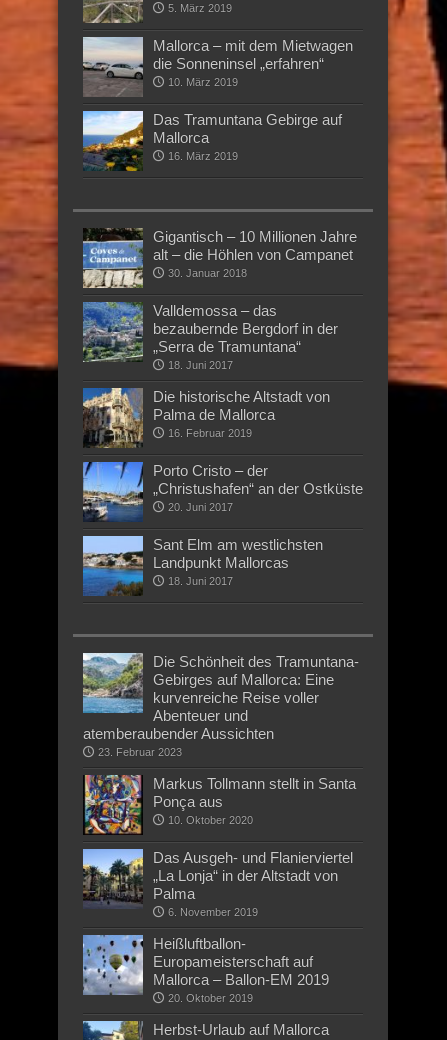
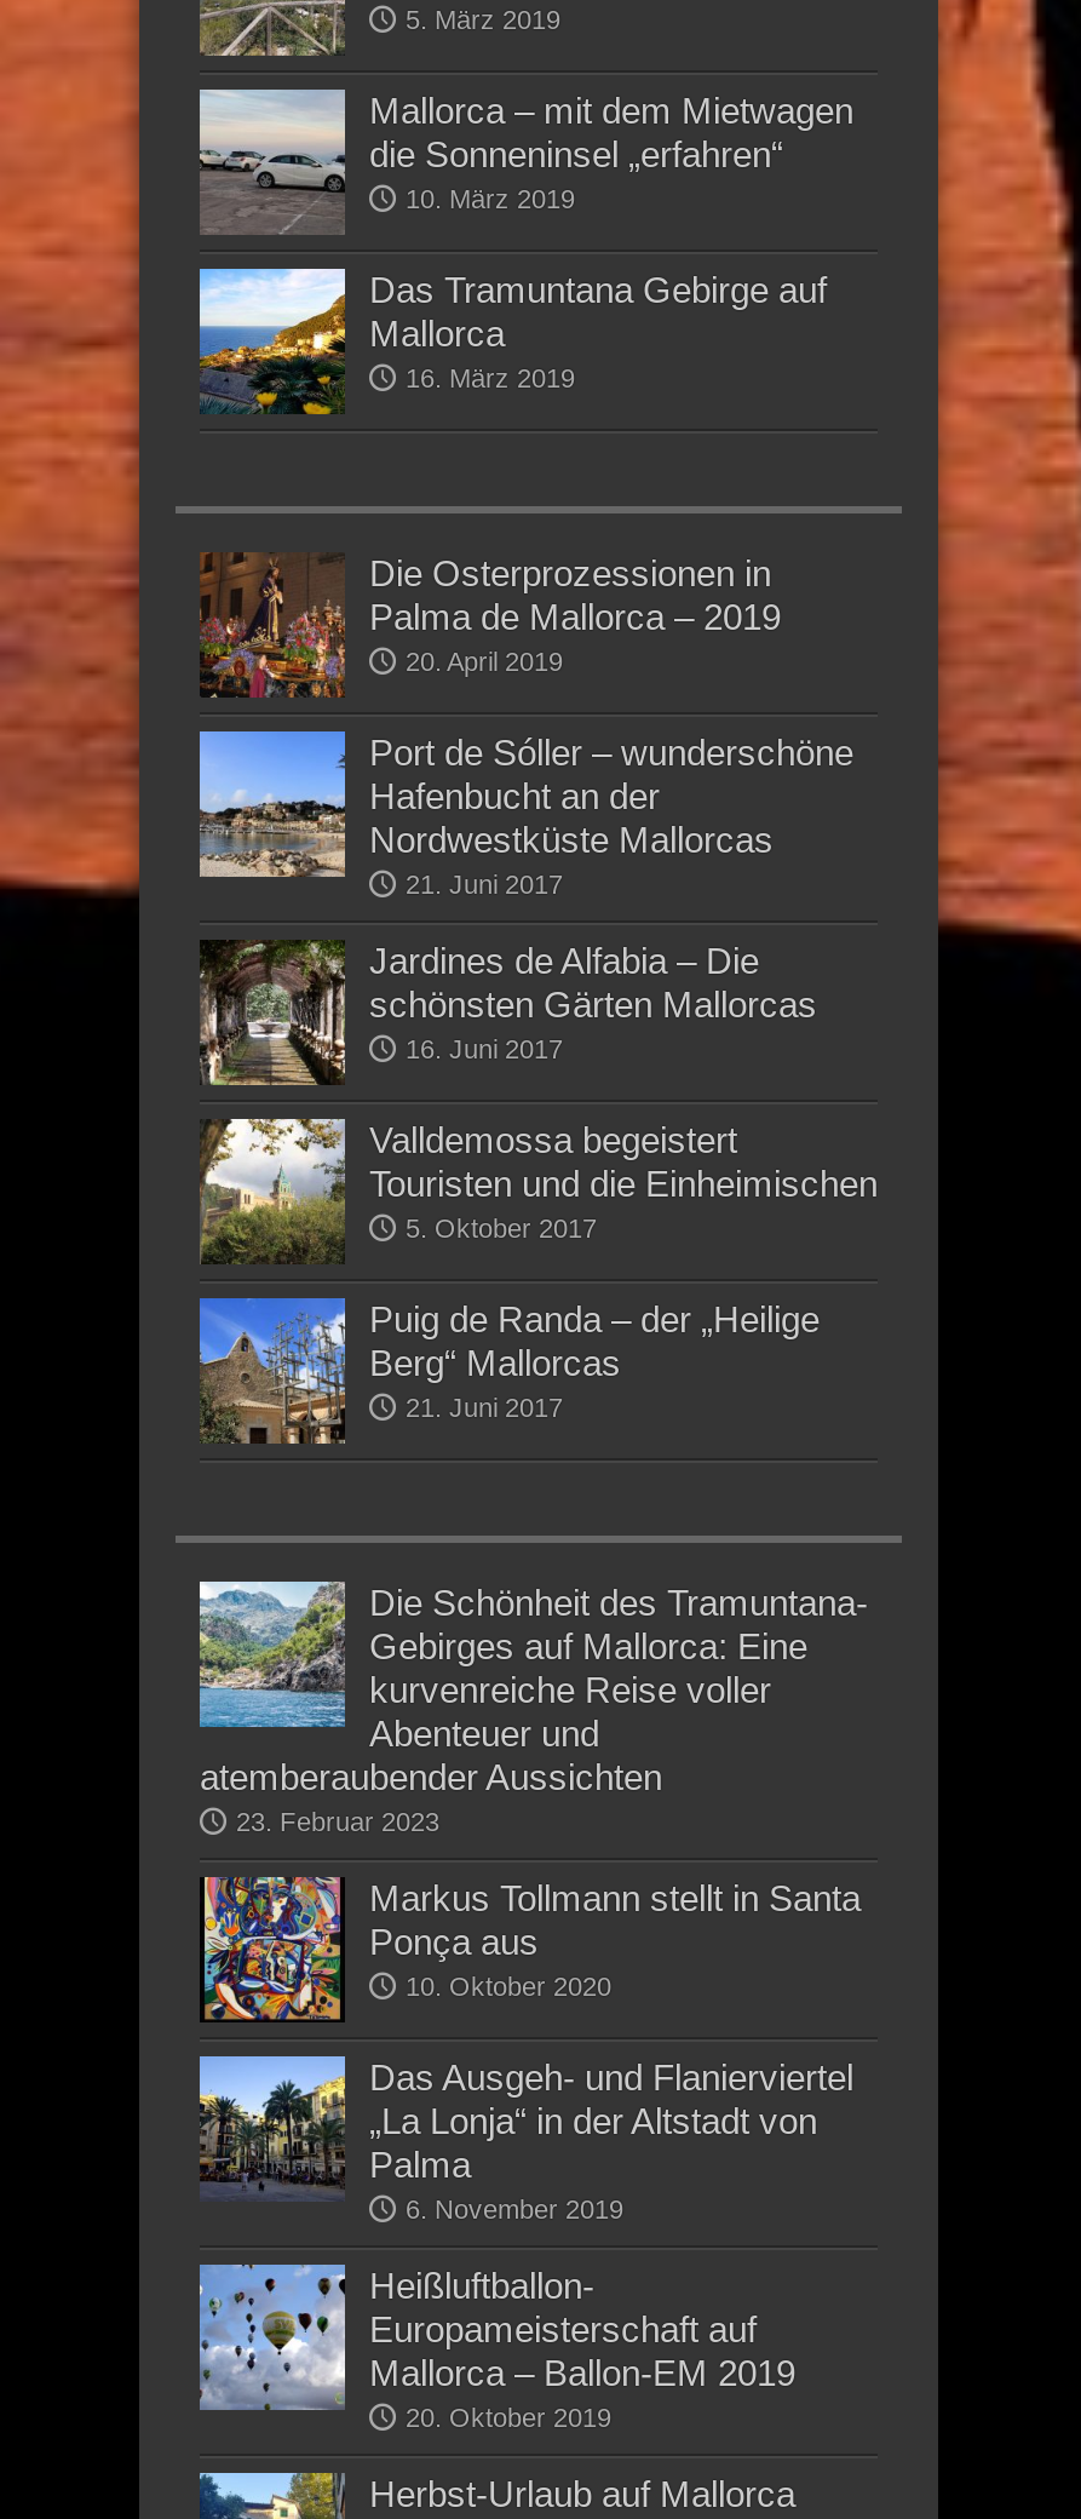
- [image]
- Gigantisch – 10 Millionen Jahre
- alt – die Höhlen von Campanet
- 30. Januar 2018
+ [image]
+ Die Osterprozessionen in
+ Palma de Mallorca – 2019
+ 20. April 2019

- [image]
- Valldemossa – das
- bezaubernde Bergdorf in der
- „Serra de Tramuntana“
- 18. Juni 2017
+ [image]
+ Port de Sóller – wunderschöne
+ Hafenbucht an der
+ Nordwestküste Mallorcas
+ 21. Juni 2017

- [image]
- Die historische Altstadt von
- Palma de Mallorca
- 16. Februar 2019
+ [image]
+ Jardines de Alfabia – Die
+ schönsten Gärten Mallorcas
+ 16. Juni 2017

- [image]
- Porto Cristo – der
- „Christushafen“ an der Ostküste
- 20. Juni 2017
+ [image]
+ Valldemossa begeistert
+ Touristen und die Einheimischen
+ 5. Oktober 2017

- [image]
- Sant Elm am westlichsten
- Landpunkt Mallorcas
- 18. Juni 2017
+ [image]
+ Puig de Randa – der „Heilige
+ Berg“ Mallorcas
+ 21. Juni 2017
